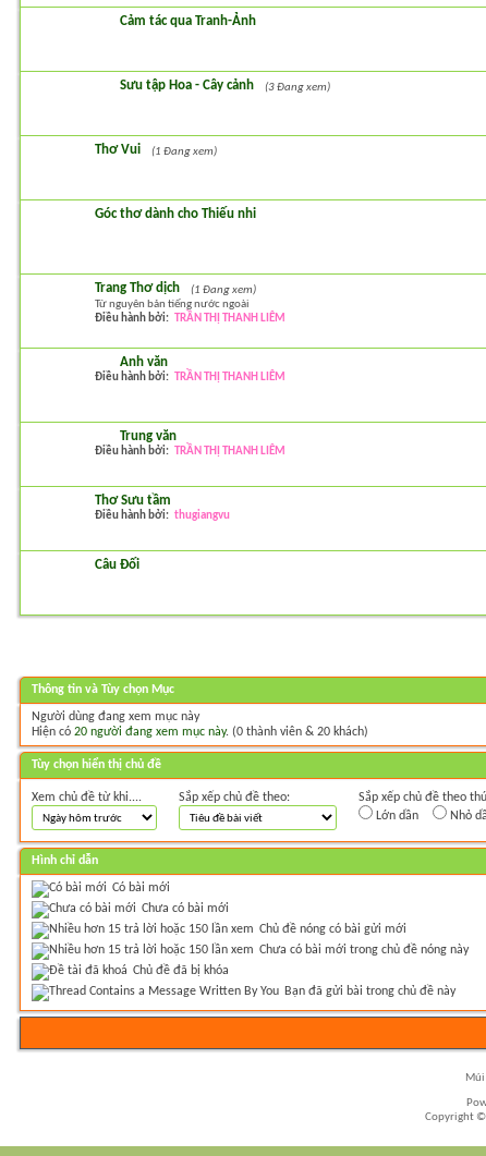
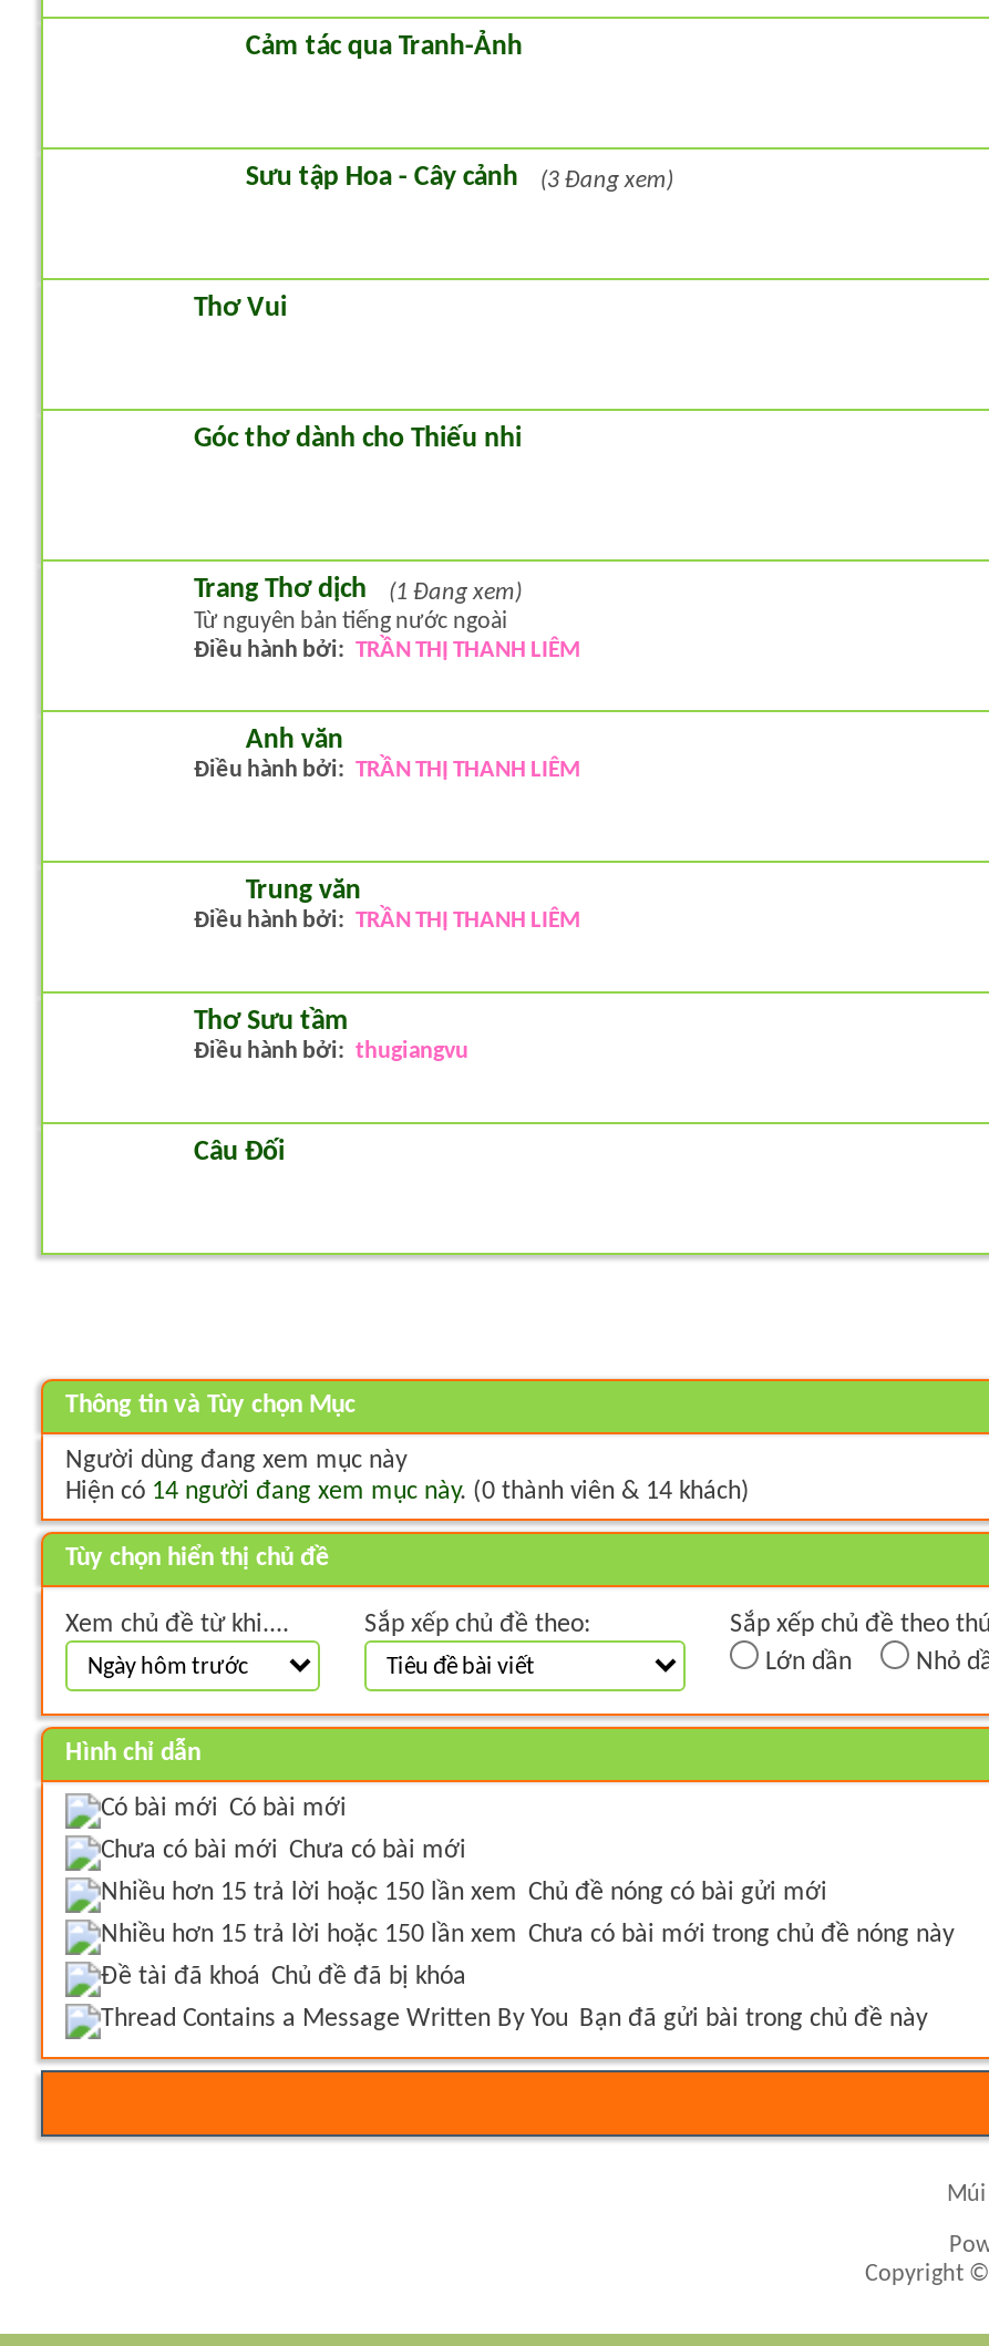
- (1 Đang xem)

- Hiện có 20 người đang xem mục này. (0 thành viên & 20 khách)
+ Hiện có 14 người đang xem mục này. (0 thành viên & 14 khách)
